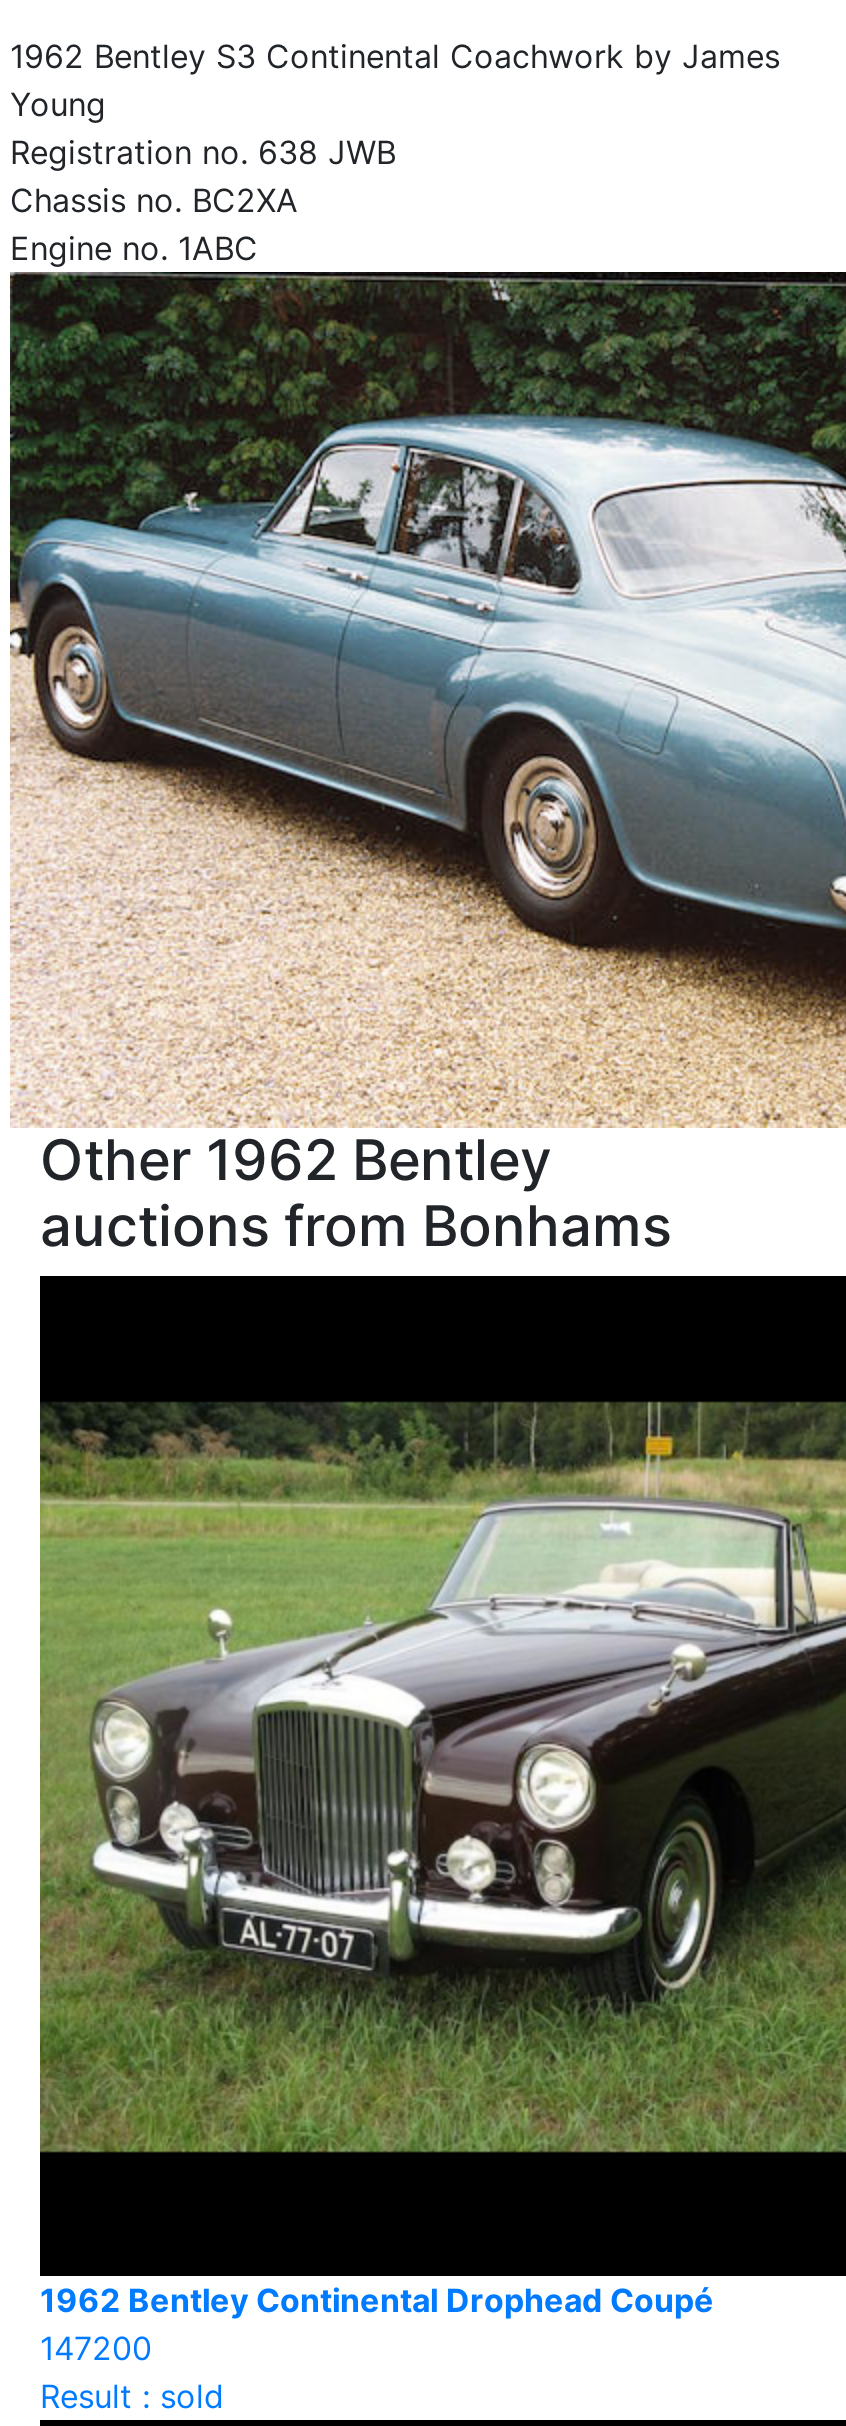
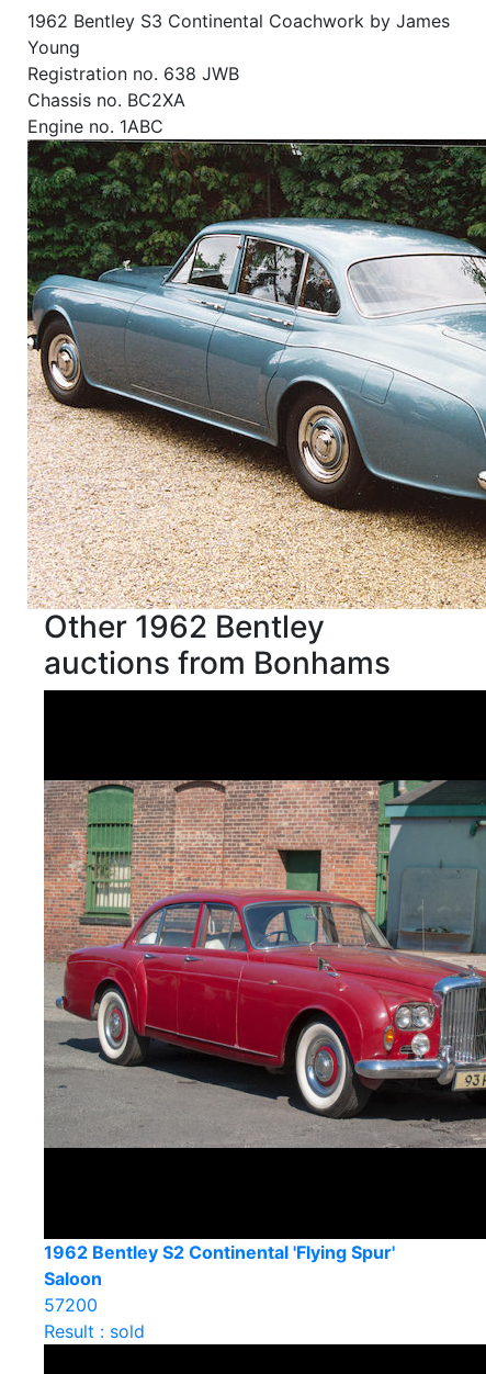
- [image]
+ [image]

- 1962 Bentley Continental Drophead Coupé
- 147200
+ 1962 Bentley S2 Continental 'Flying Spur'
+ Saloon
+ 57200
